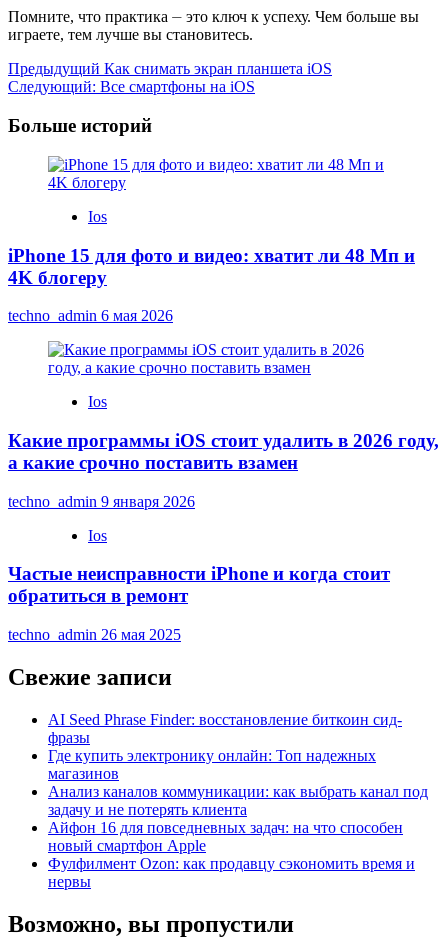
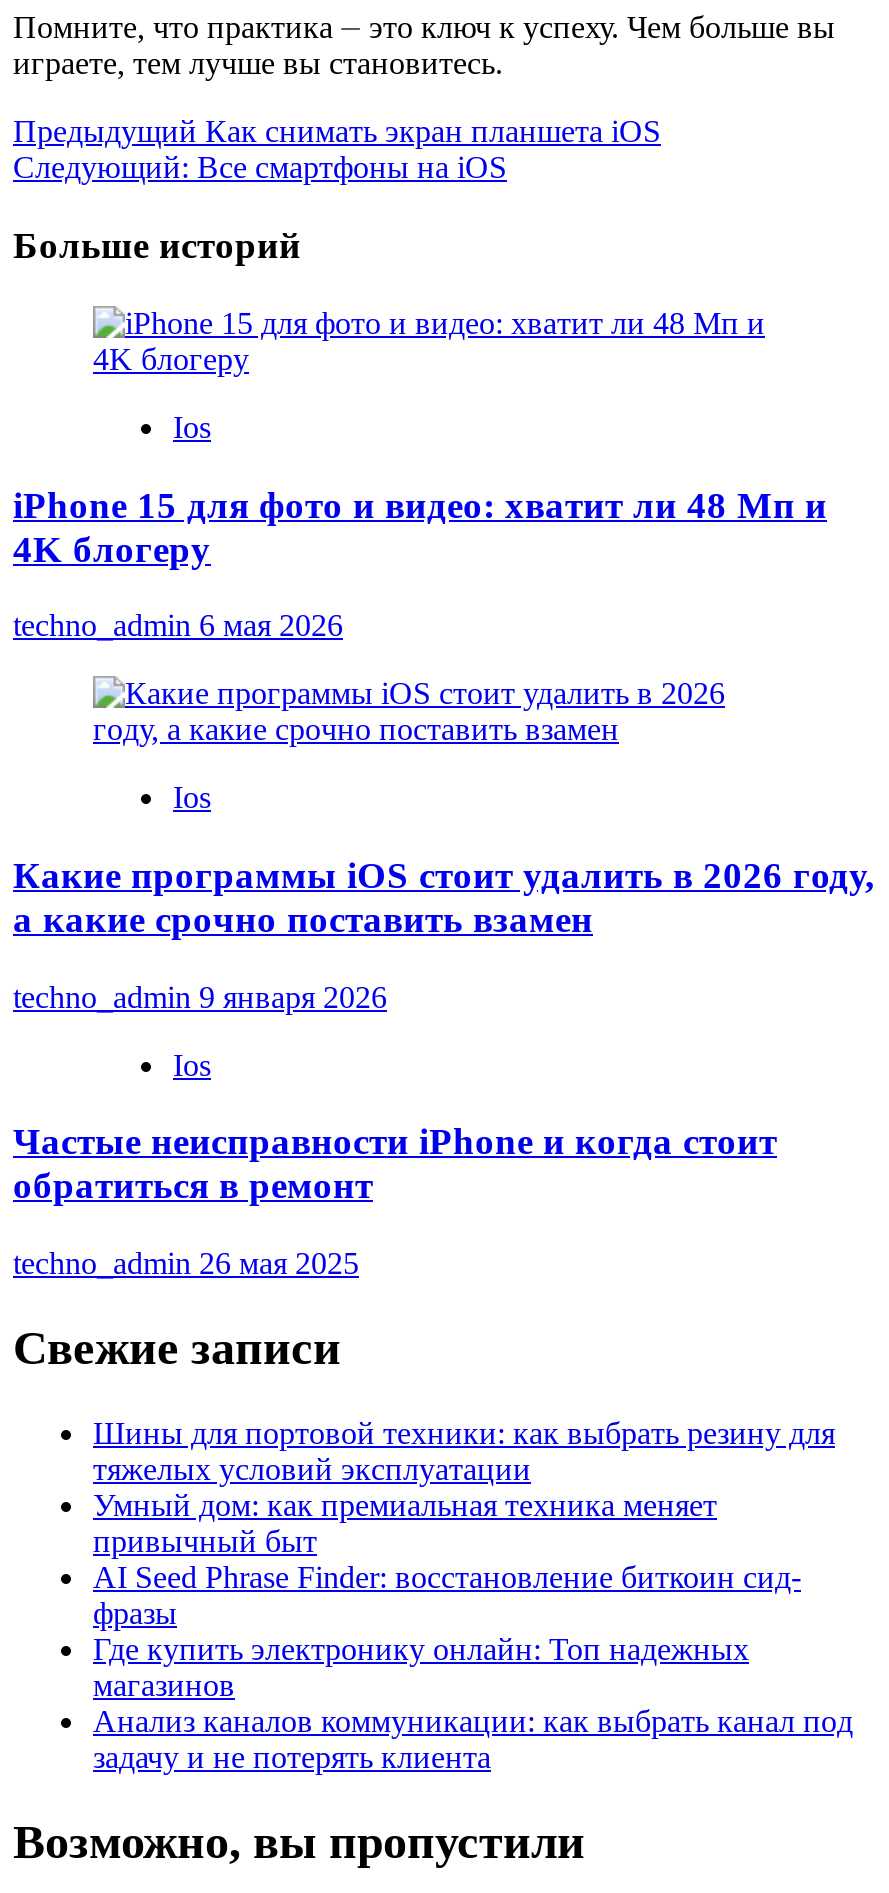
+ Шины для портовой техники: как выбрать резину для
+ тяжелых условий эксплуатации
+ Умный дом: как премиальная техника меняет
+ привычный быт

moved down: фразы | Где купить электронику онлайн: Топ надежных | магазинов | Анализ каналов коммуникации: как выбрать канал под | задачу и не потерять клиента

- Айфон 16 для повседневных задач: на что способен
- новый смартфон Apple
- Фулфилмент Ozon: как продавцу сэкономить время и
- нервы
